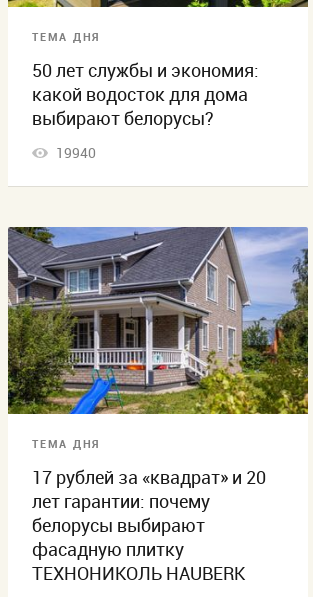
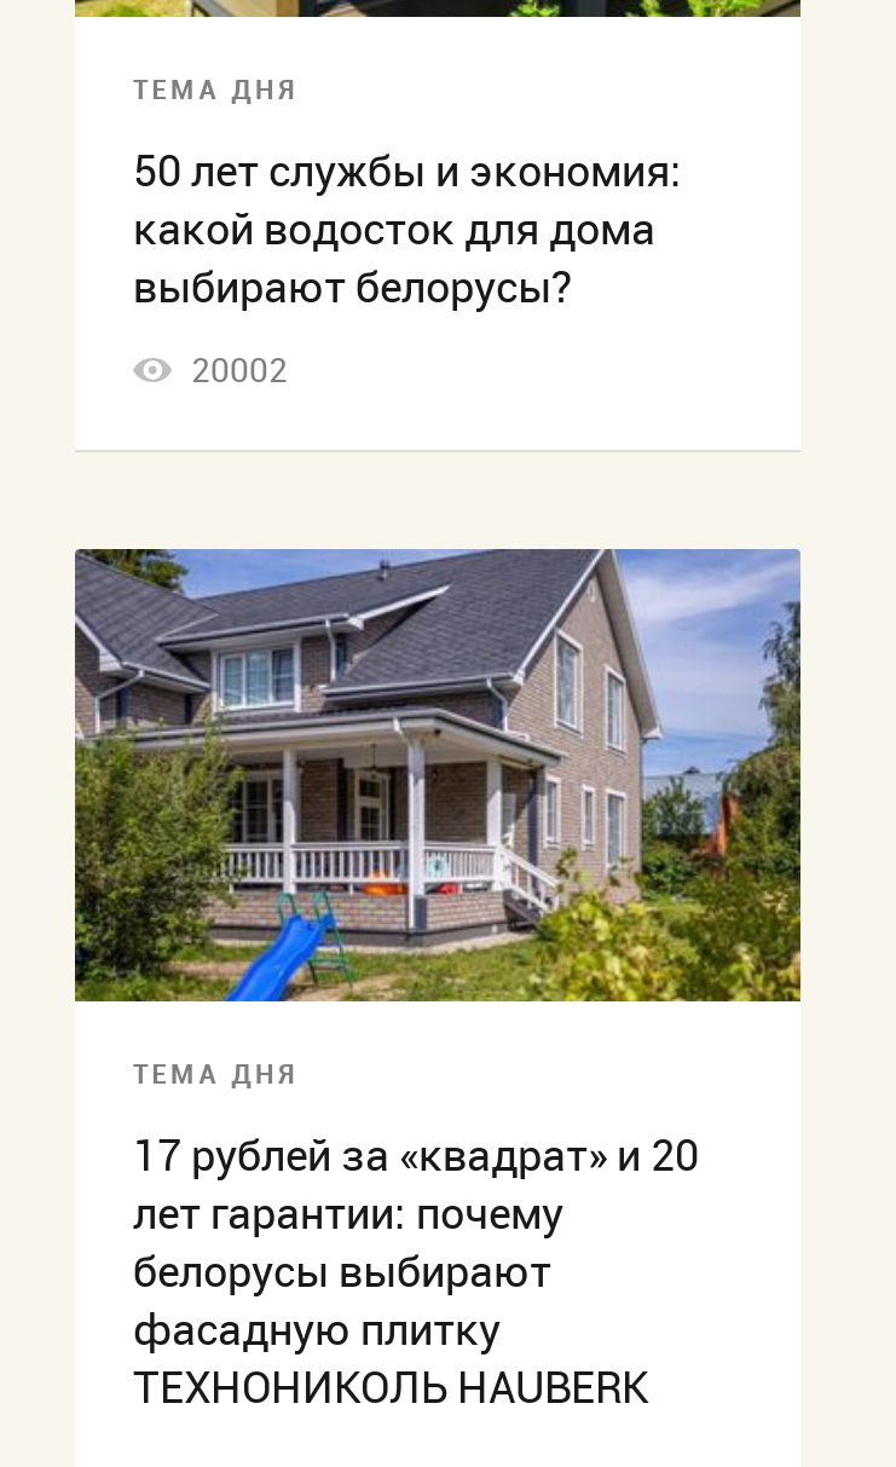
- 19940
+ 20002
